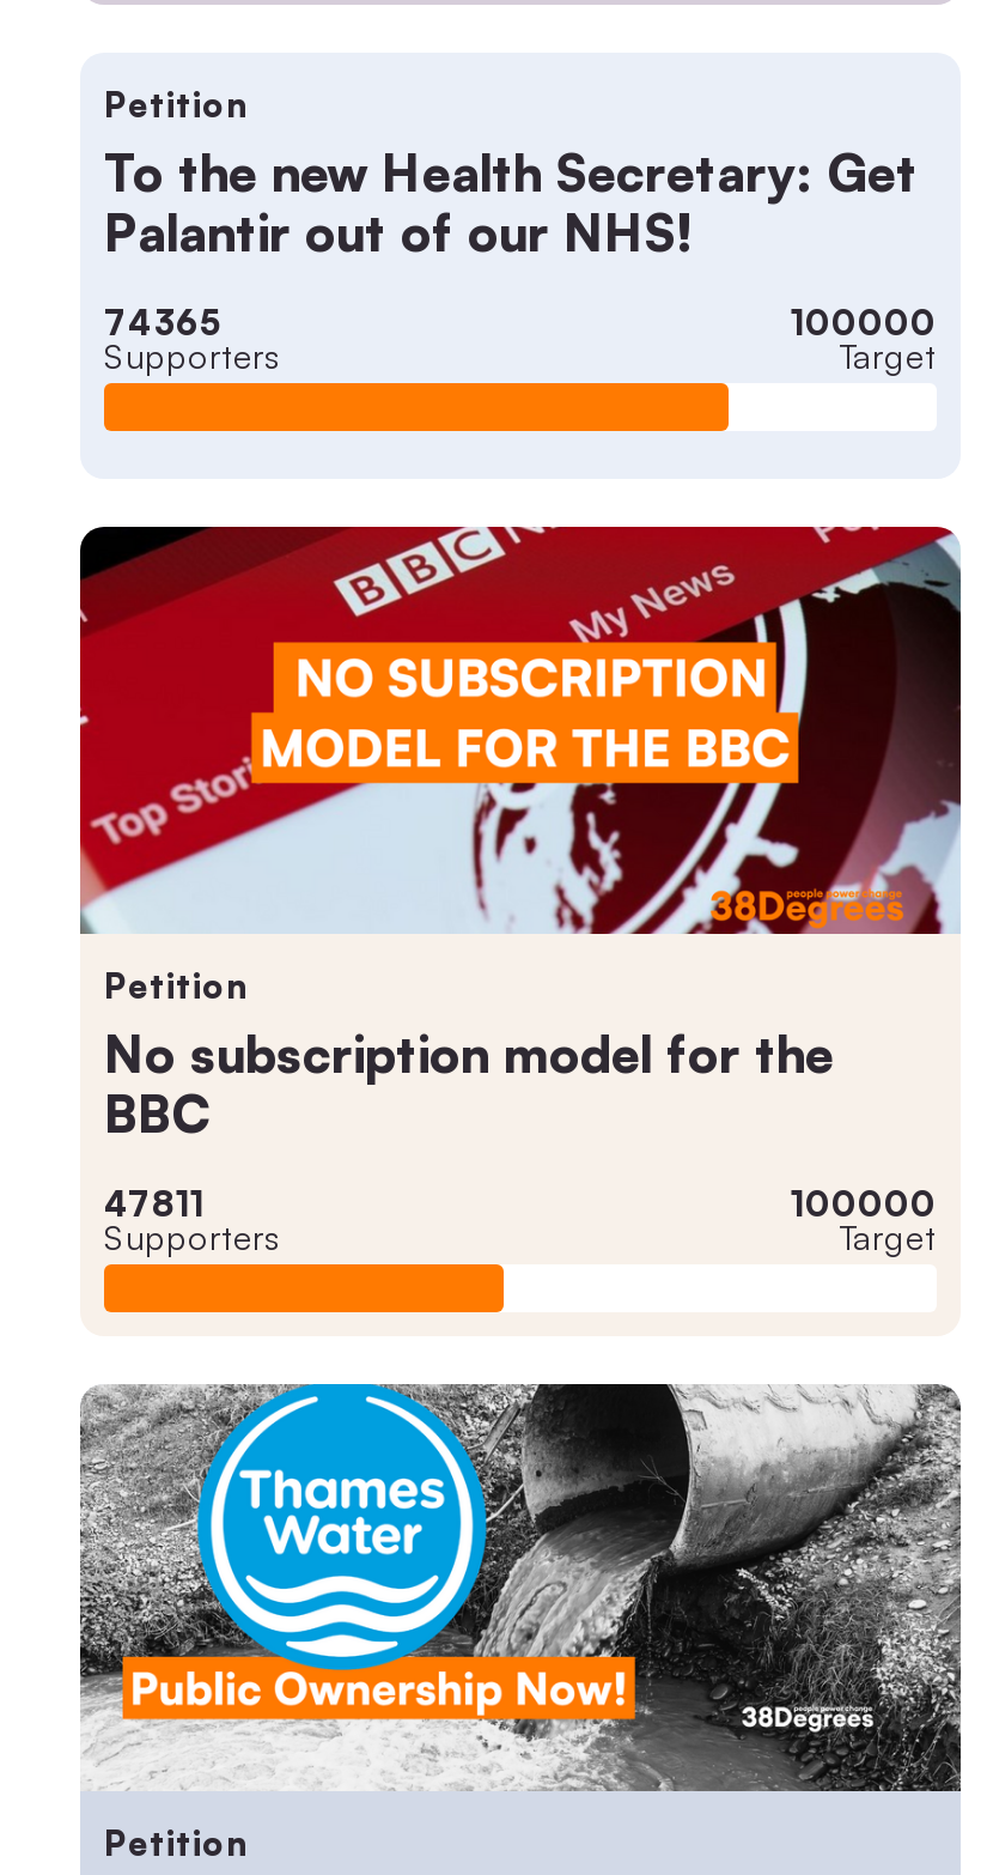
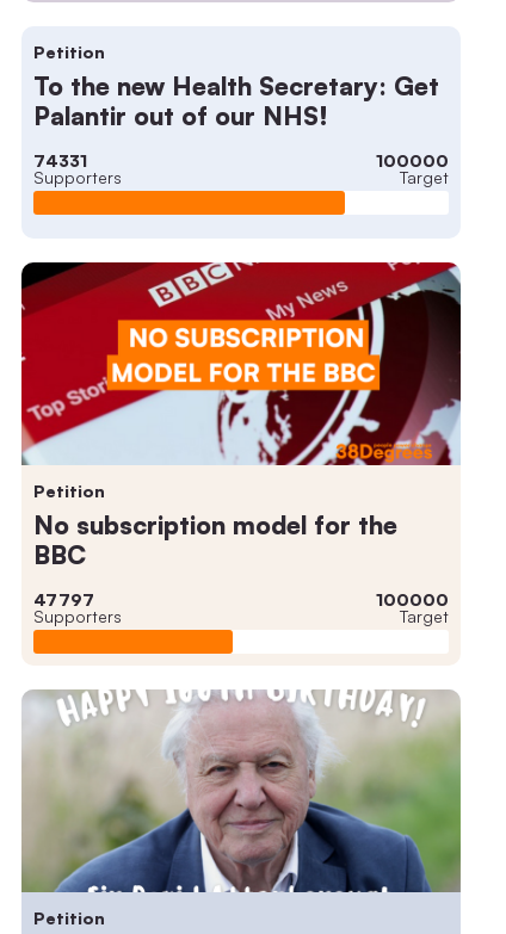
- 74365
+ 74331

- 47811
+ 47797

- [image]
+ [image]
